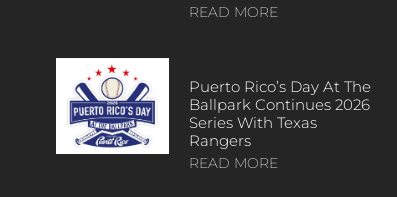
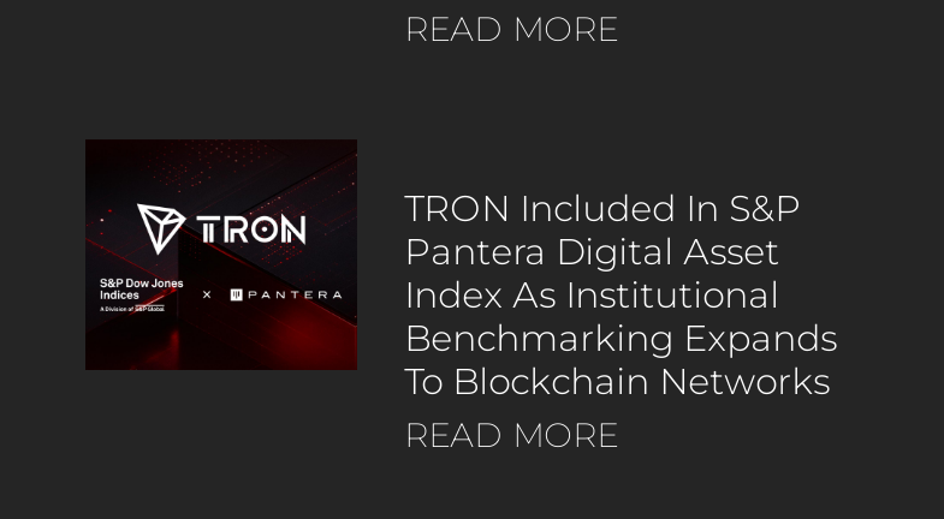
- [image]
- Puerto Rico’s Day At The
- Ballpark Continues 2026
- Series With Texas
- Rangers
+ [image]
+ TRON Included In S&P
+ Pantera Digital Asset
+ Index As Institutional
+ Benchmarking Expands
+ To Blockchain Networks
